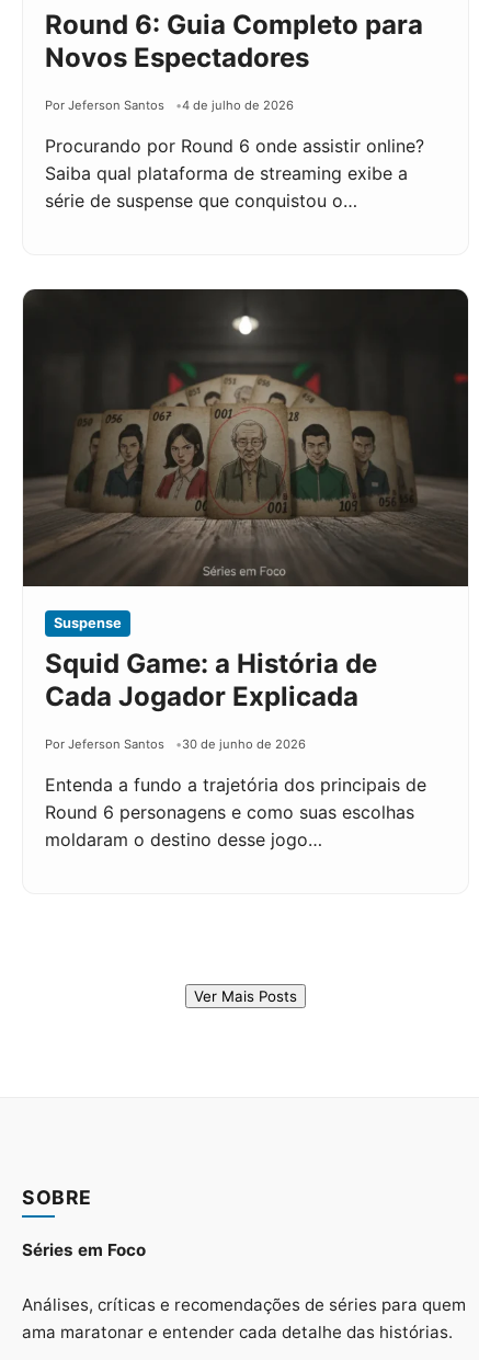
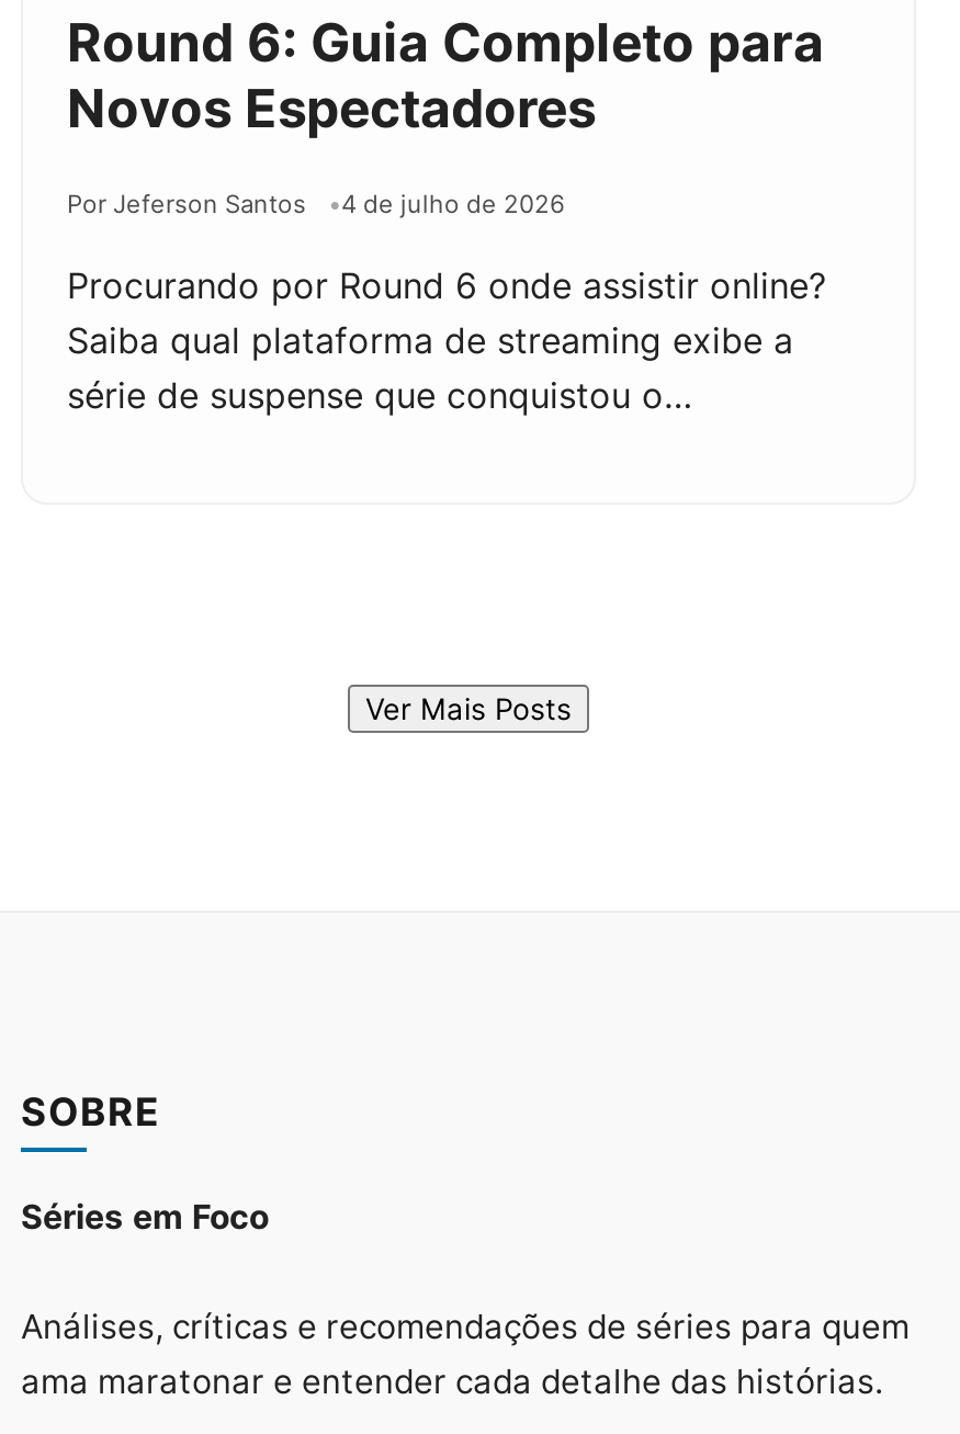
- [image]
- Suspense
- Squid Game: a História de
- Cada Jogador Explicada
- Por Jeferson Santos
- 30 de junho de 2026
- Entenda a fundo a trajetória dos principais de
- Round 6 personagens e como suas escolhas
- moldaram o destino desse jogo…
